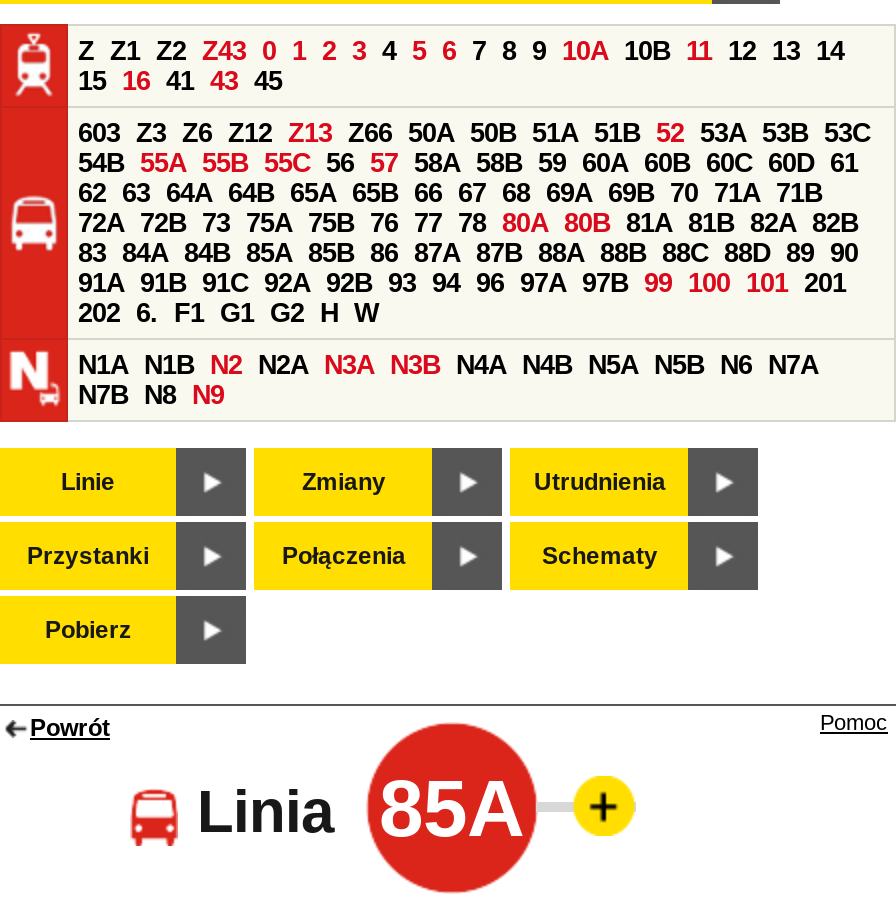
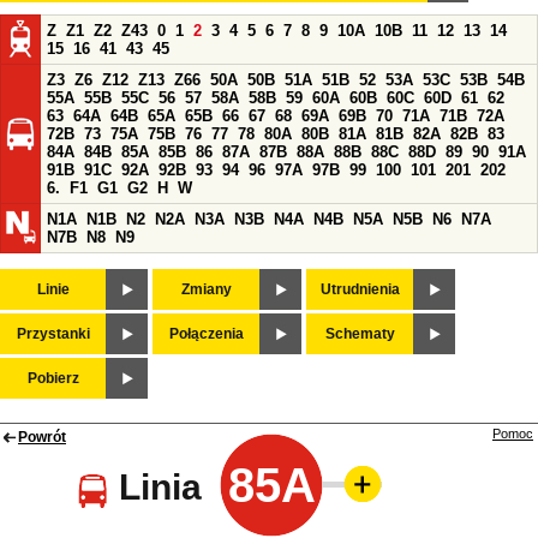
- 603 Z3 Z6 Z12 Z13 Z66 50A 50B 51A 51B 52 53A 53B 53C
- 54B 55A 55B 55C 56 57 58A 58B 59 60A 60B 60C 60D 61
- 62 63 64A 64B 65A 65B 66 67 68 69A 69B 70 71A 71B
- 72A 72B 73 75A 75B 76 77 78 80A 80B 81A 81B 82A 82B
- 83 84A 84B 85A 85B 86 87A 87B 88A 88B 88C 88D 89 90
- 91A 91B 91C 92A 92B 93 94 96 97A 97B 99 100 101 201
- 202 6. F1 G1 G2 H W
+ Z3 Z6 Z12 Z13 Z66 50A 50B 51A 51B 52 53A 53C 53B 54B
+ 55A 55B 55C 56 57 58A 58B 59 60A 60B 60C 60D 61 62
+ 63 64A 64B 65A 65B 66 67 68 69A 69B 70 71A 71B 72A
+ 72B 73 75A 75B 76 77 78 80A 80B 81A 81B 82A 82B 83
+ 84A 84B 85A 85B 86 87A 87B 88A 88B 88C 88D 89 90 91A
+ 91B 91C 92A 92B 93 94 96 97A 97B 99 100 101 201 202
+ 6. F1 G1 G2 H W
